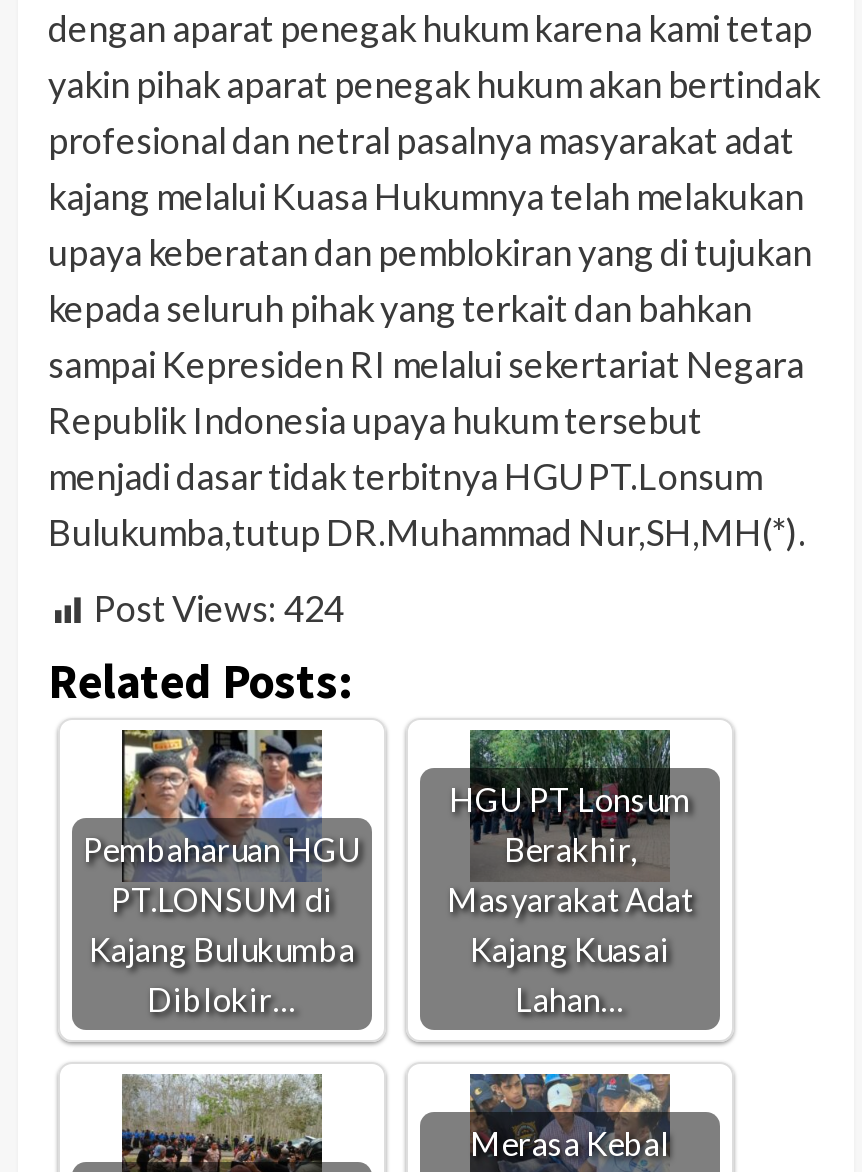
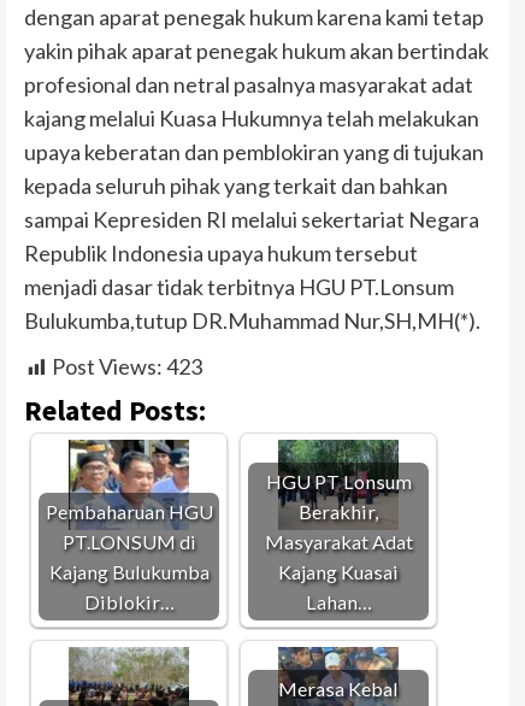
- Post Views: 424
+ Post Views: 423
